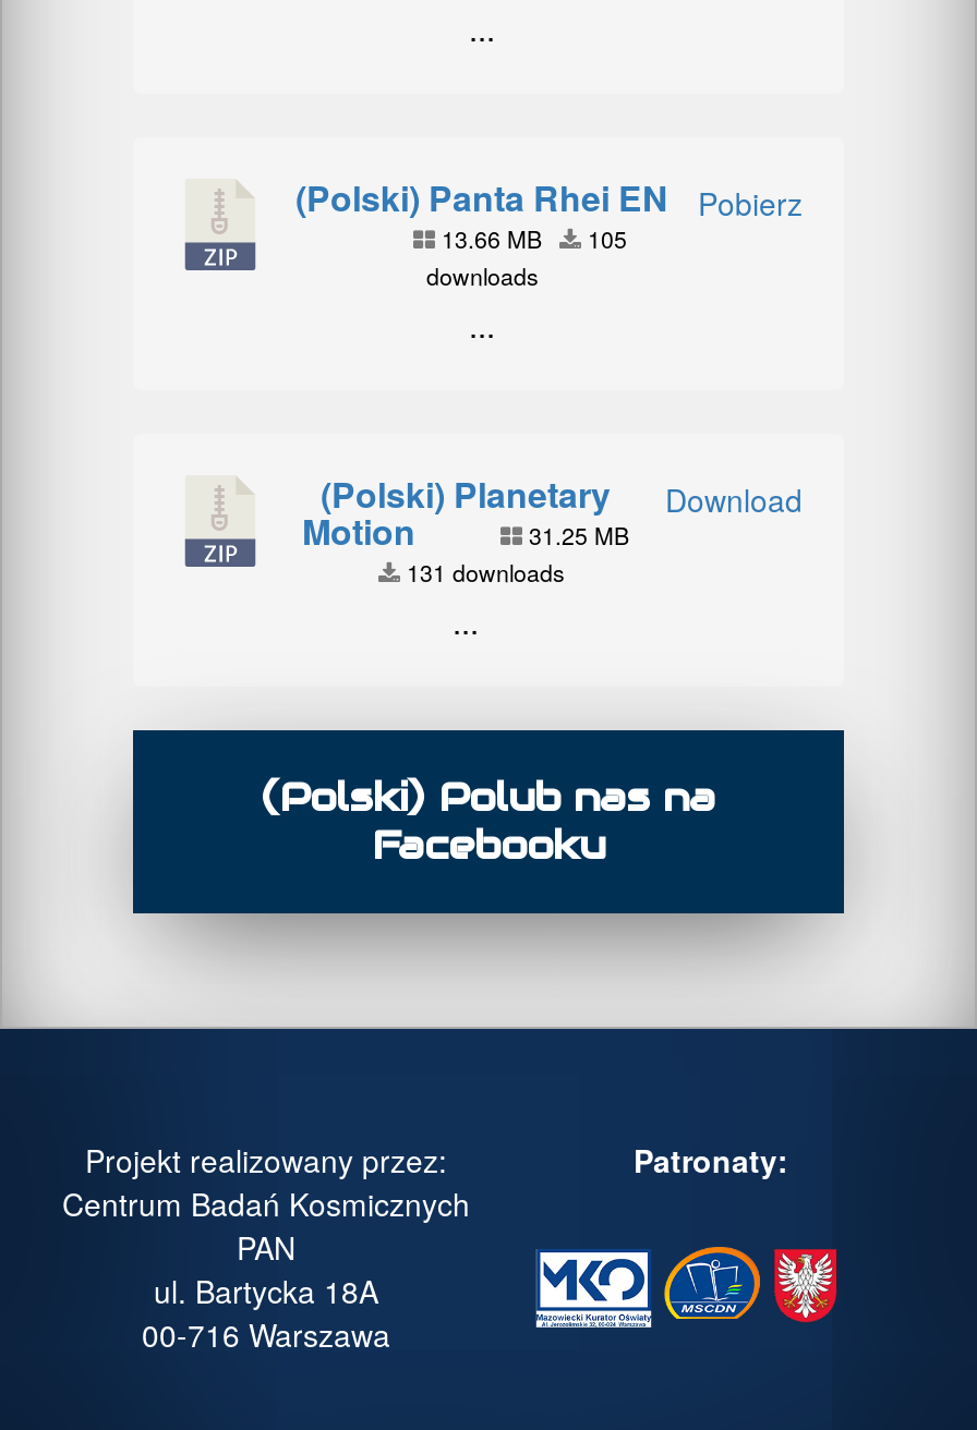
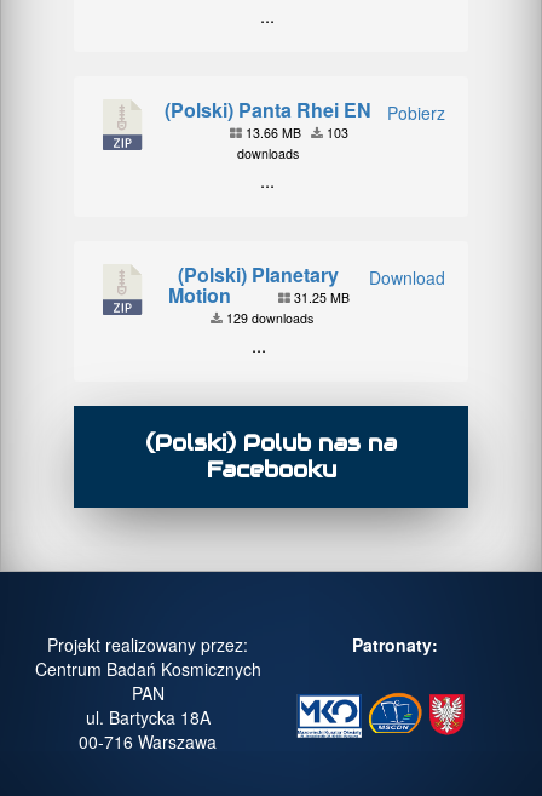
- 13.66 MB 105
+ 13.66 MB 103

- 131 downloads
+ 129 downloads
